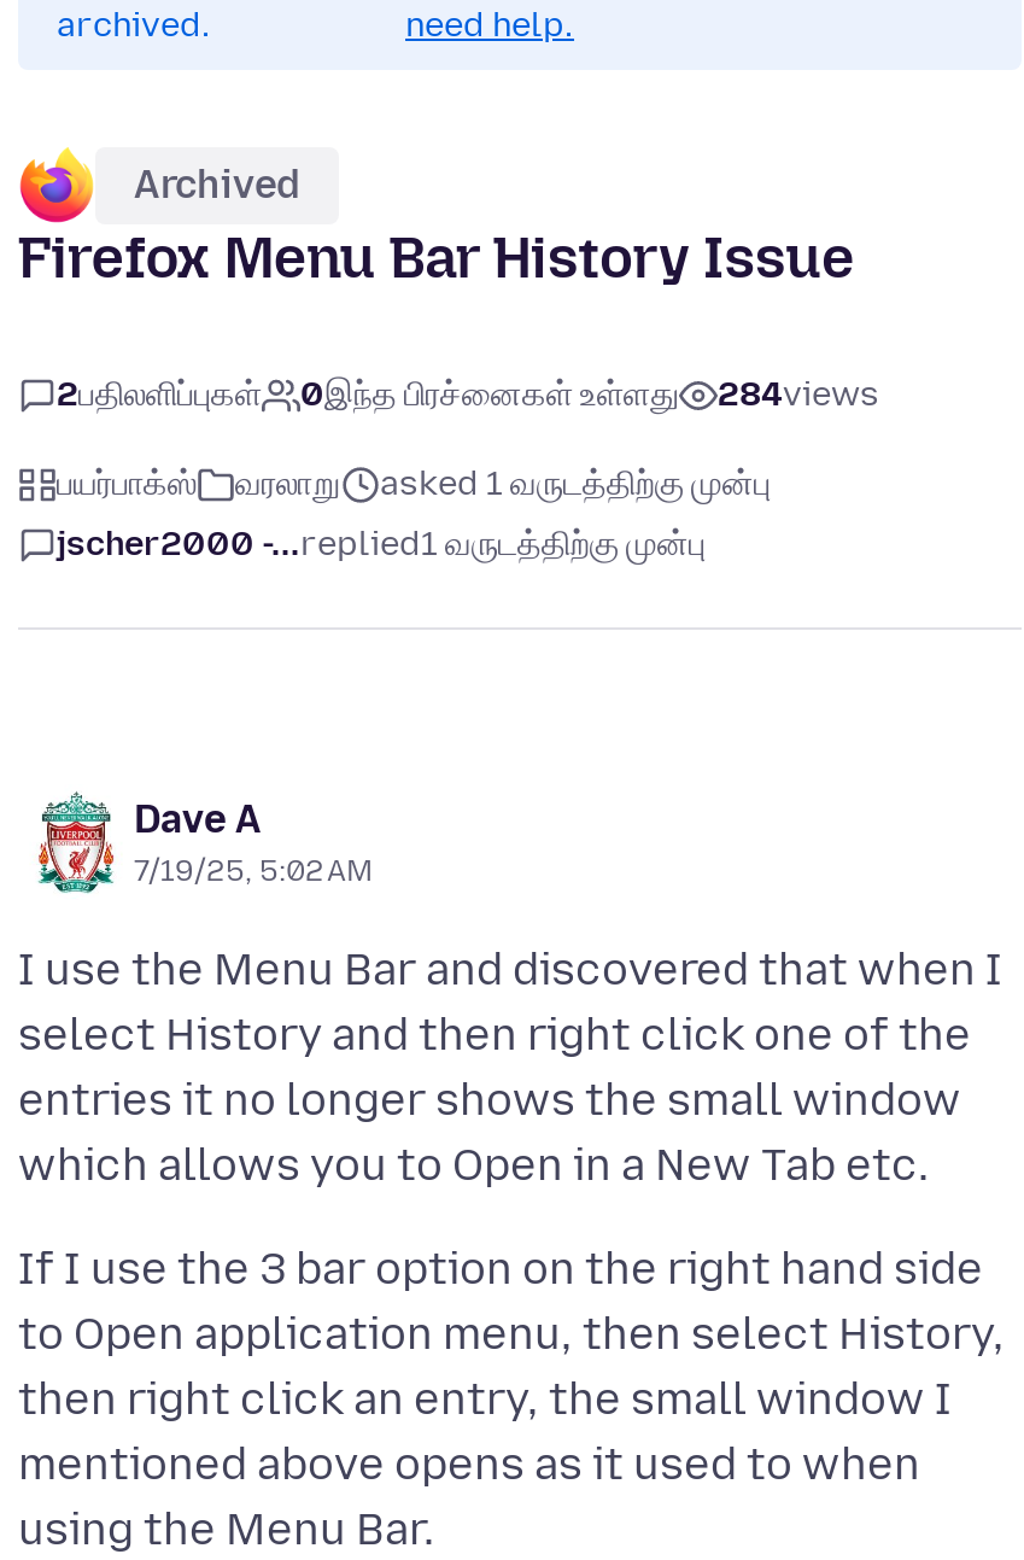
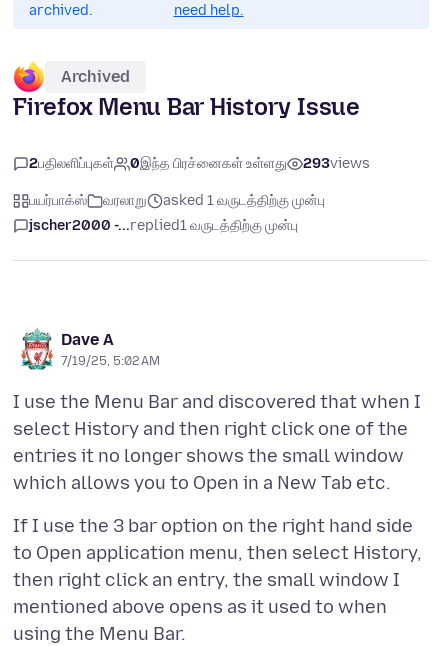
- 284views
+ 293views
